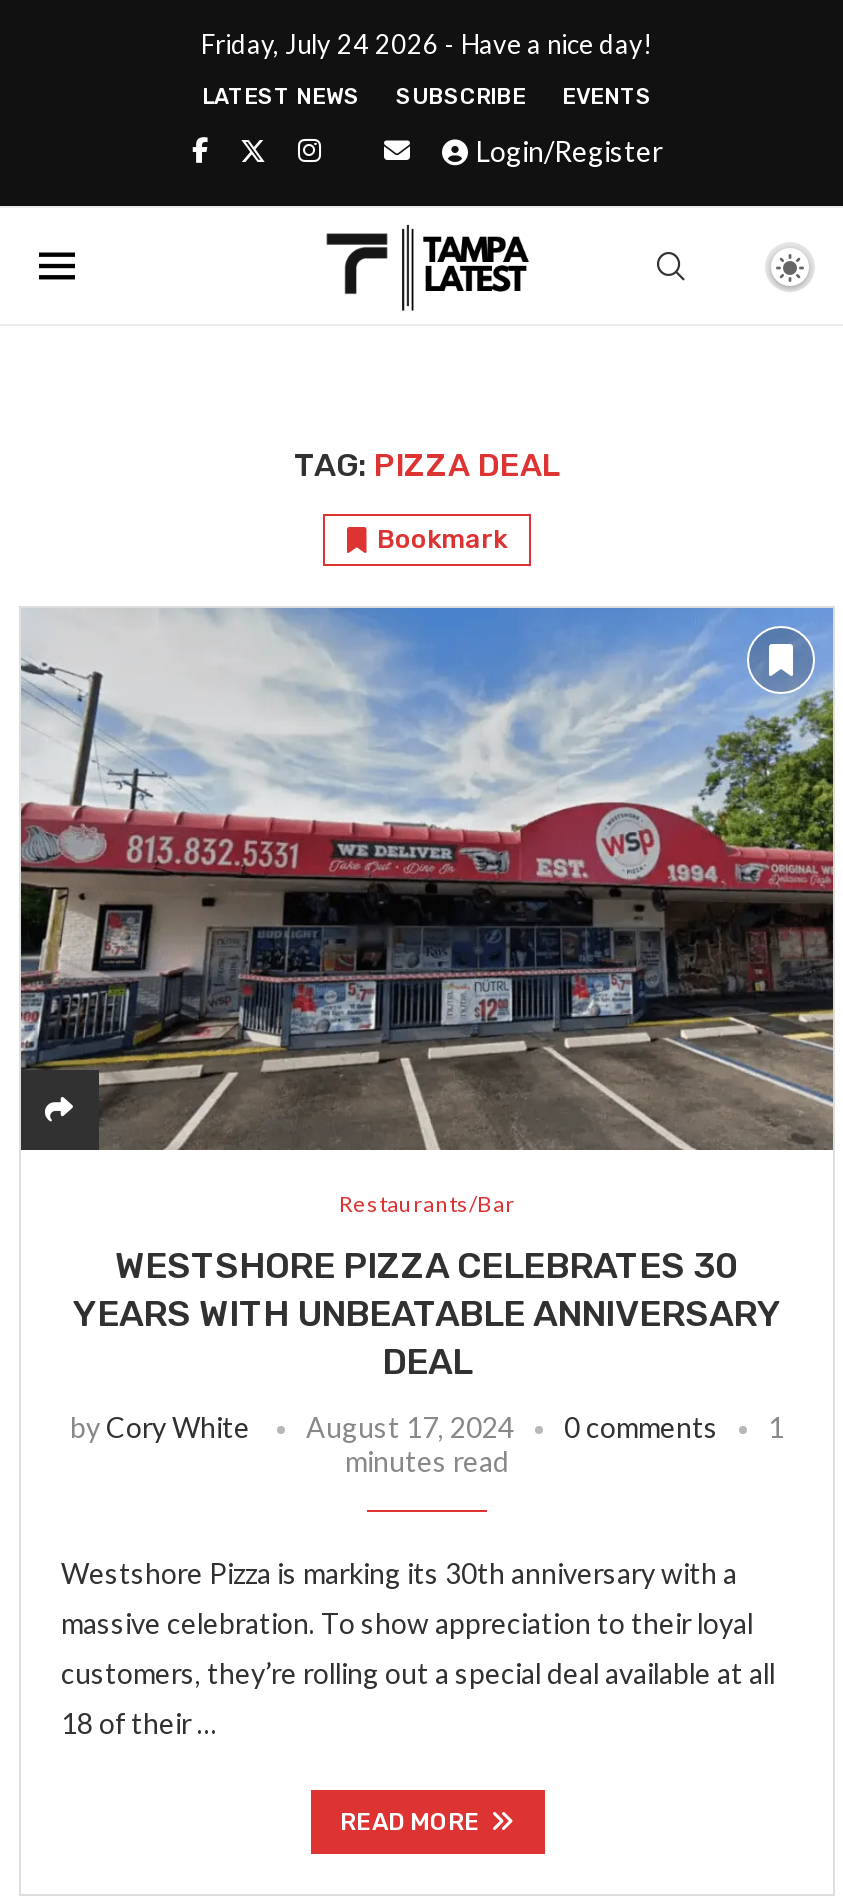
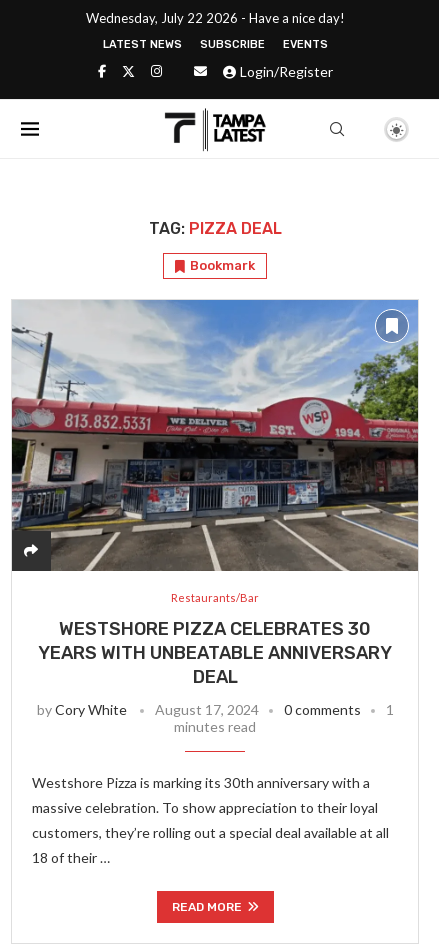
- Friday, July 24 2026 - Have a nice day!
+ Wednesday, July 22 2026 - Have a nice day!
